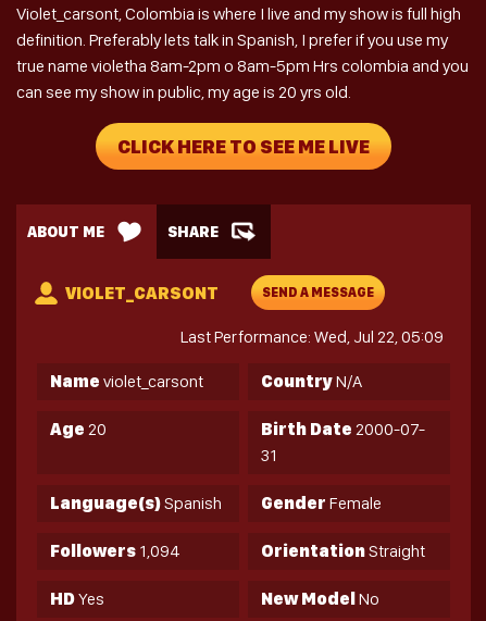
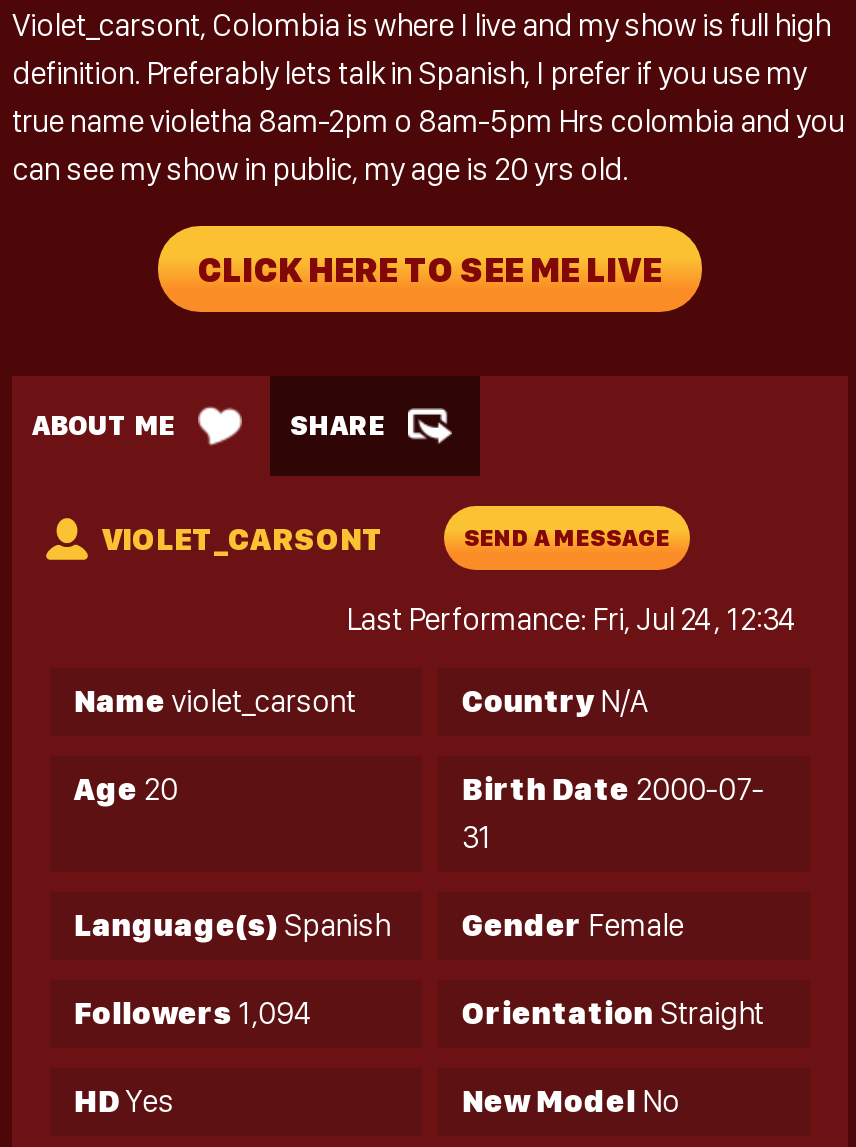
- Last Performance: Wed, Jul 22, 05:09
+ Last Performance: Fri, Jul 24, 12:34
